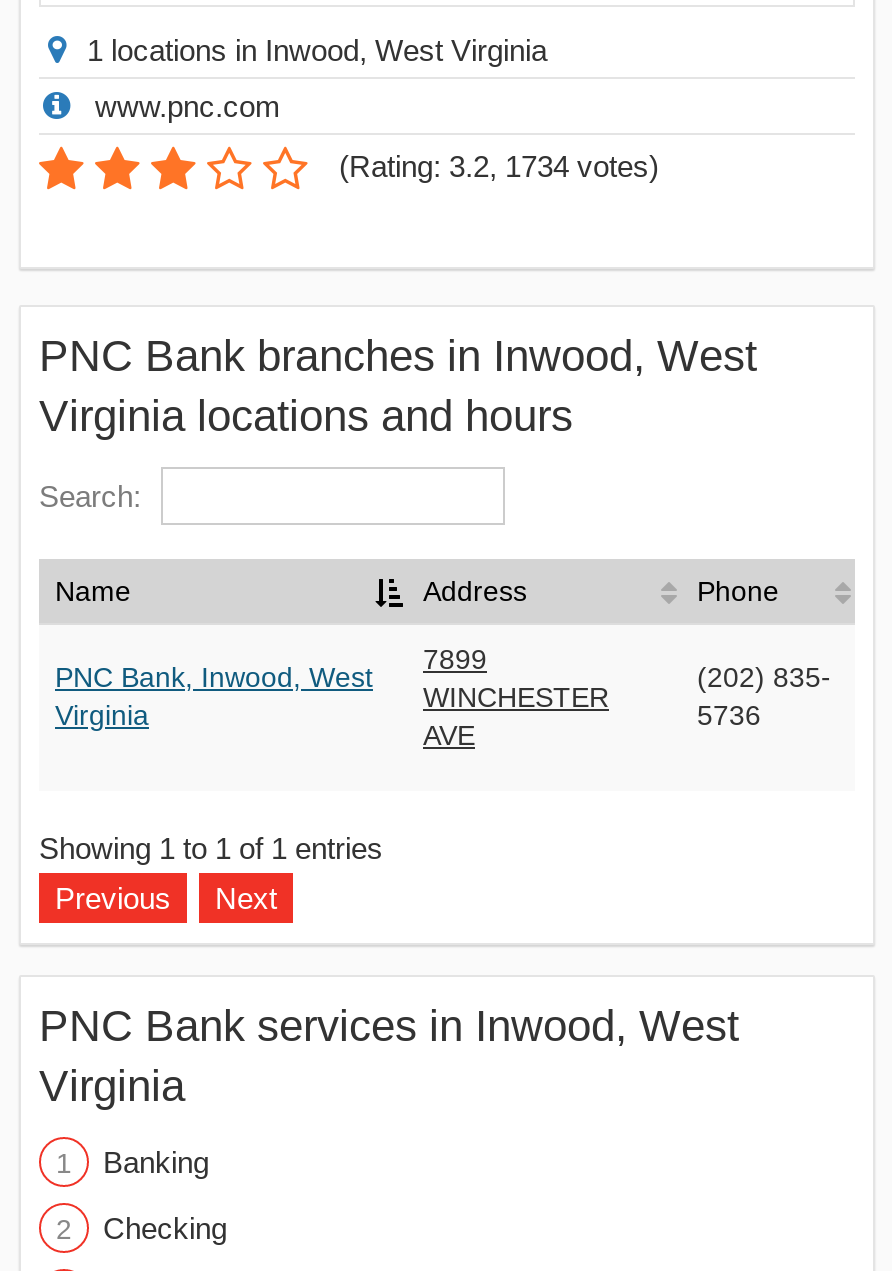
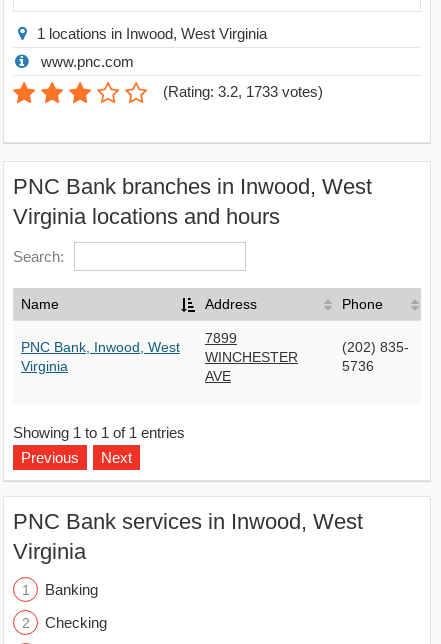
- (Rating: 3.2, 1734 votes)
+ (Rating: 3.2, 1733 votes)
